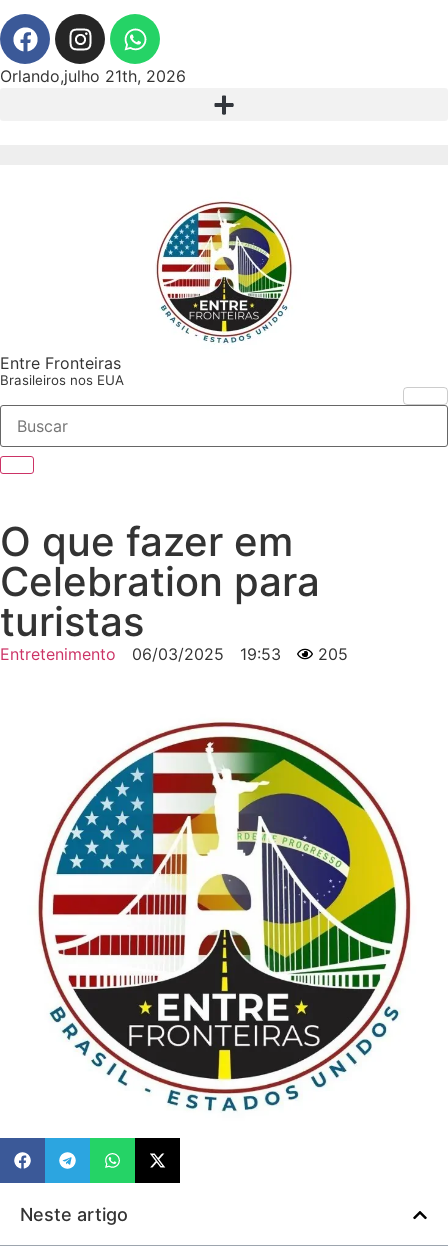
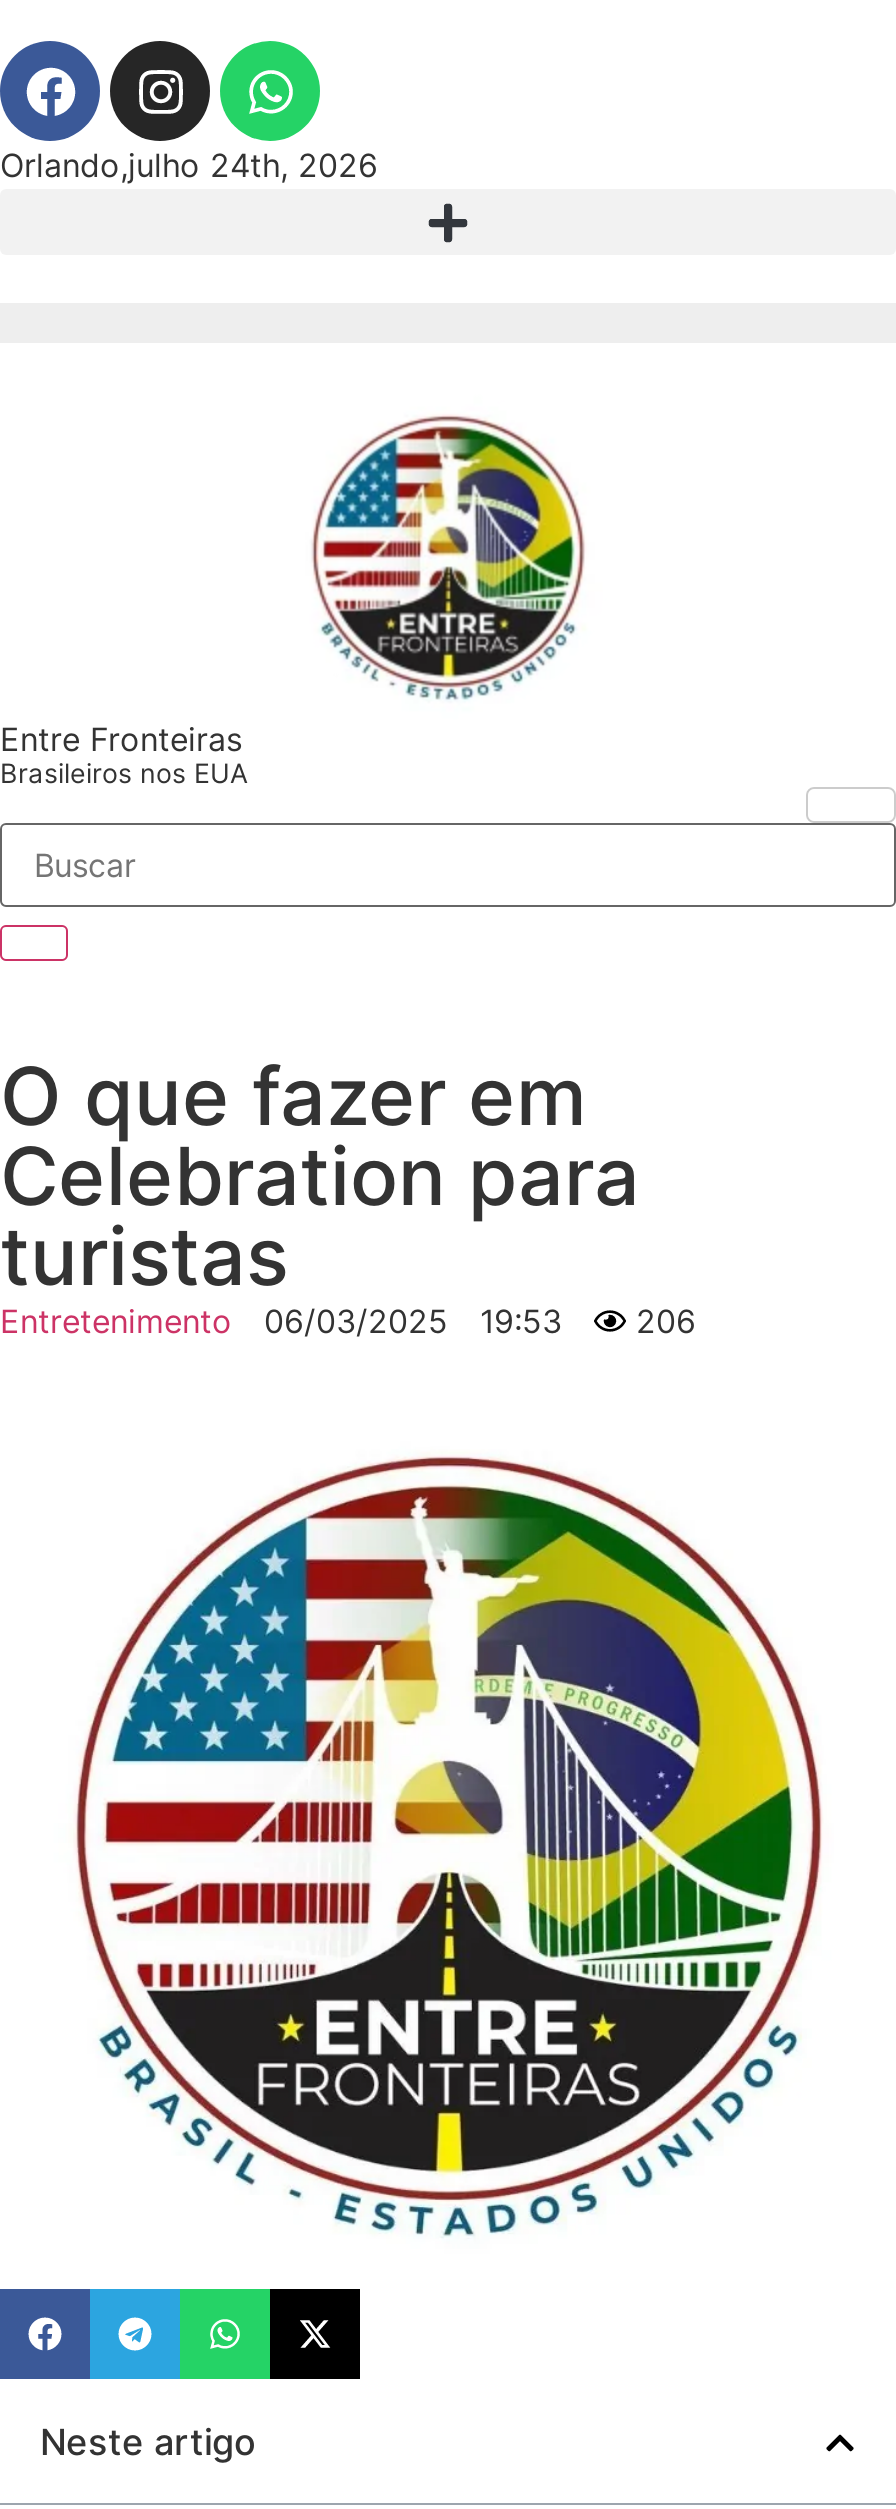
- Orlando,julho 21th, 2026
+ Orlando,julho 24th, 2026

- Entretenimento 06/03/2025 19:53 205
+ Entretenimento 06/03/2025 19:53 206
